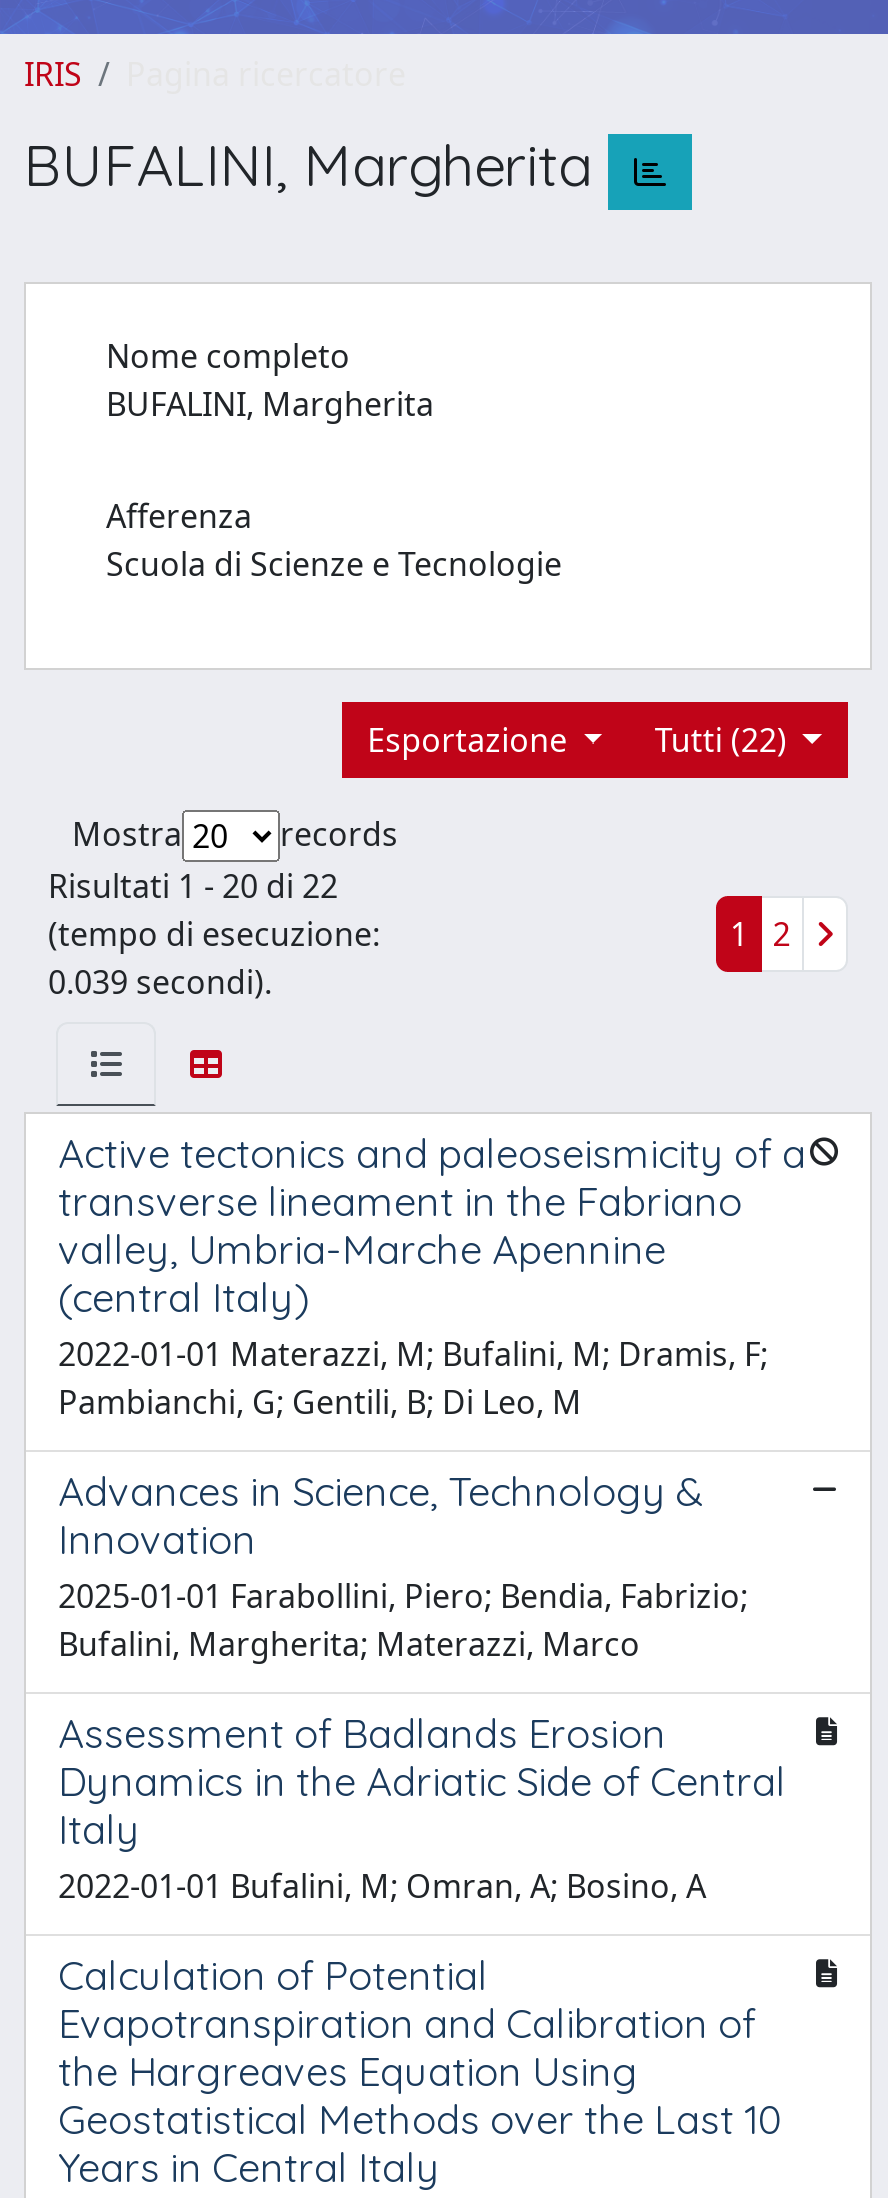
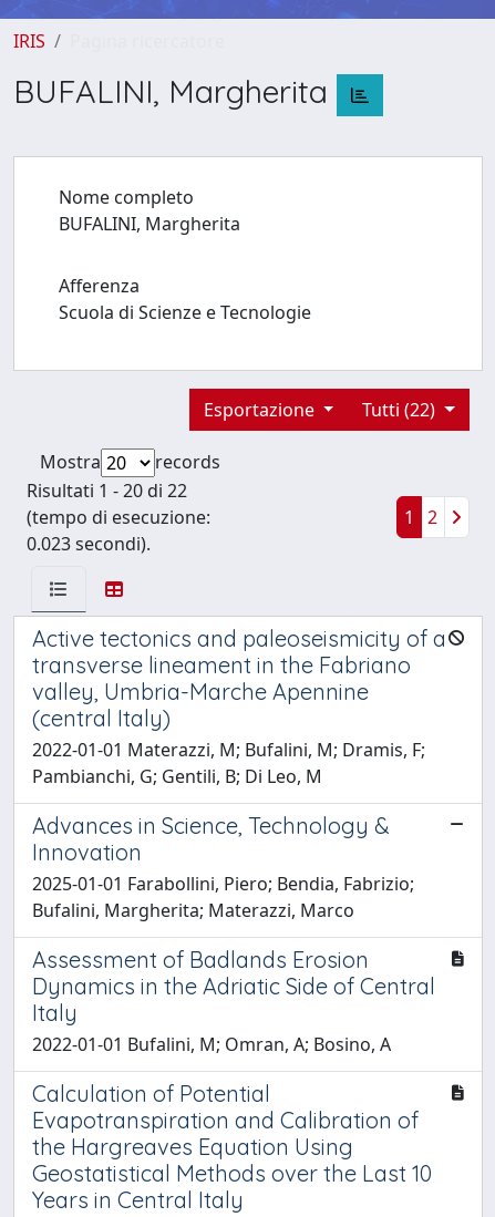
- 0.039 secondi).
+ 0.023 secondi).
